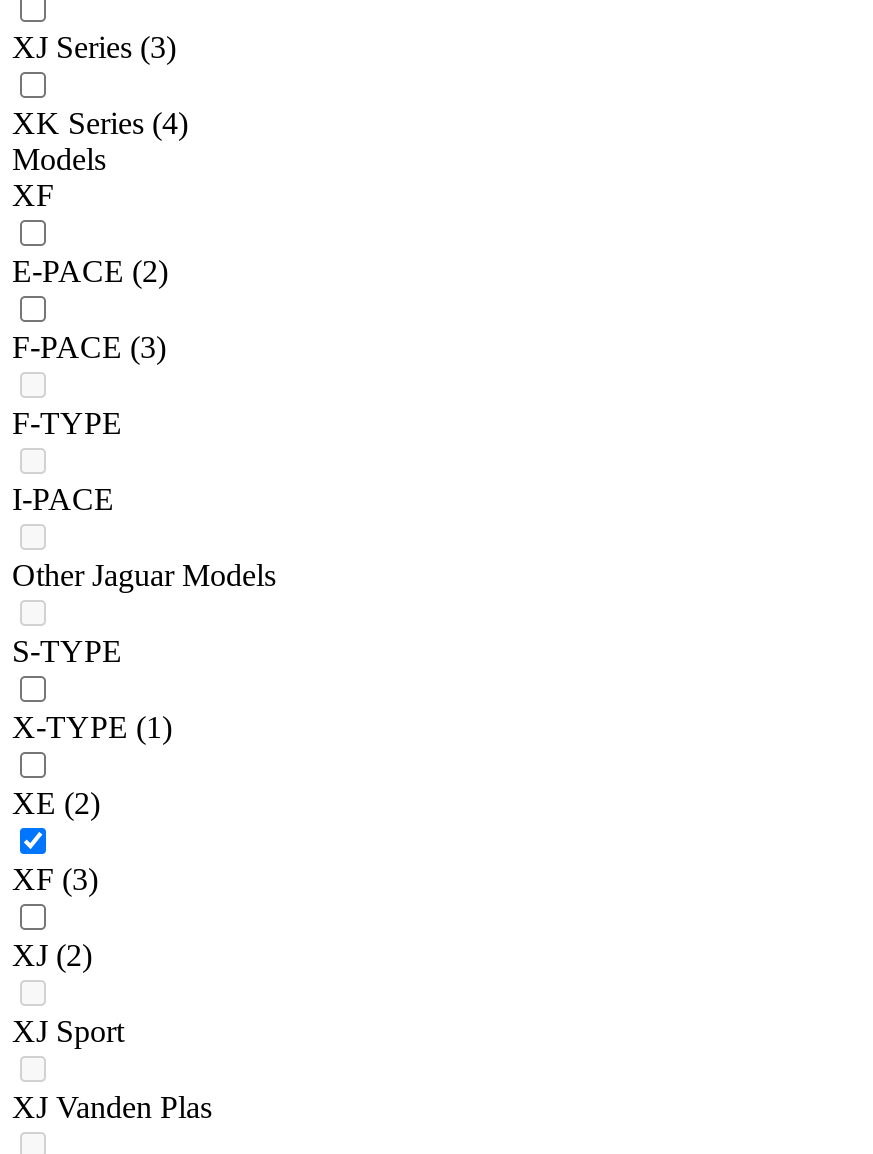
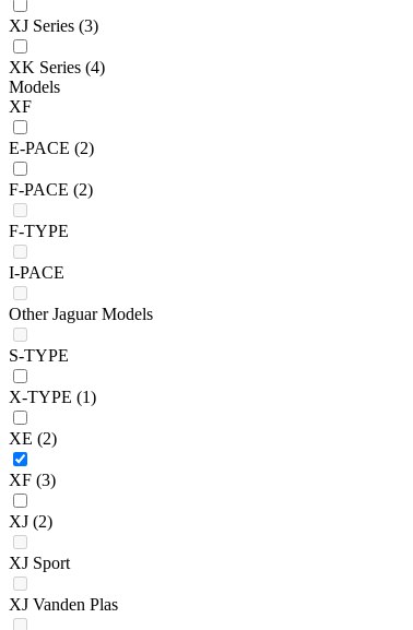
- F-PACE (3)
+ F-PACE (2)
